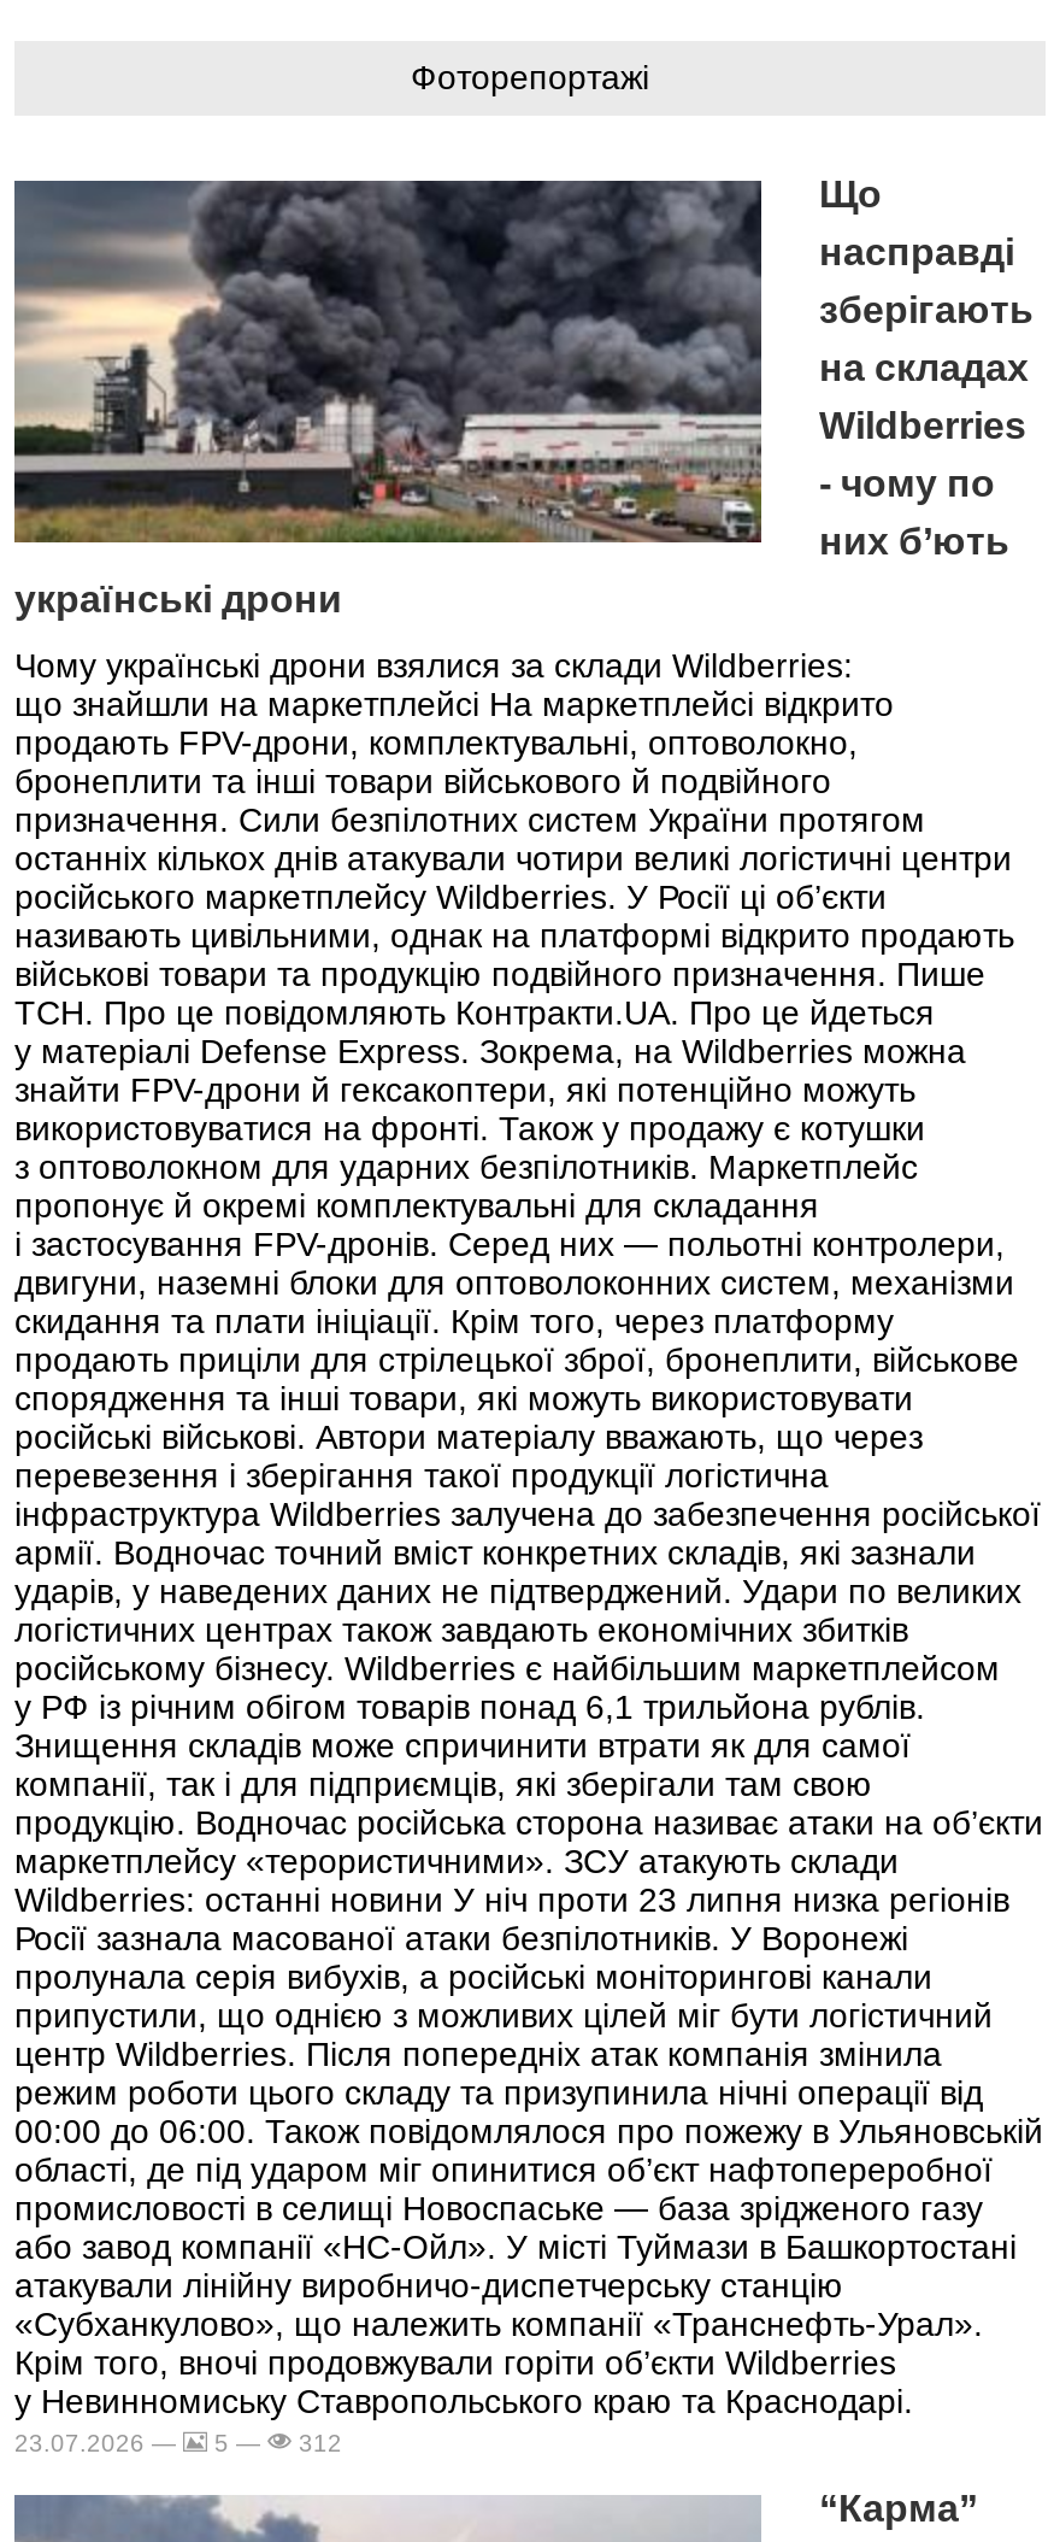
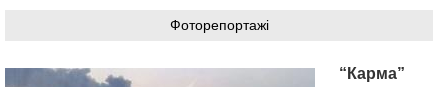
- [image]
- Що
- насправді
- зберігають
- на складах
- Wildberries
- - чому по
- них б’ють
- українські дрони
- Чому українські дрони взялися за склади Wildberries:
- що знайшли на маркетплейсі На маркетплейсі відкрито
- продають FPV-дрони, комплектувальні, оптоволокно,
- бронеплити та інші товари військового й подвійного
- призначення. Сили безпілотних систем України протягом
- останніх кількох днів атакували чотири великі логістичні центри
- російського маркетплейсу Wildberries. У Росії ці об’єкти
- називають цивільними, однак на платформі відкрито продають
- військові товари та продукцію подвійного призначення. Пише
- ТСН. Про це повідомляють Контракти.UA. Про це йдеться
- у матеріалі Defense Express. Зокрема, на Wildberries можна
- знайти FPV-дрони й гексакоптери, які потенційно можуть
- використовуватися на фронті. Також у продажу є котушки
- з оптоволокном для ударних безпілотників. Маркетплейс
- пропонує й окремі комплектувальні для складання
- і застосування FPV-дронів. Серед них — польотні контролери,
- двигуни, наземні блоки для оптоволоконних систем, механізми
- скидання та плати ініціації. Крім того, через платформу
- продають приціли для стрілецької зброї, бронеплити, військове
- спорядження та інші товари, які можуть використовувати
- російські військові. Автори матеріалу вважають, що через
- перевезення і зберігання такої продукції логістична
- інфраструктура Wildberries залучена до забезпечення російської
- армії. Водночас точний вміст конкретних складів, які зазнали
- ударів, у наведених даних не підтверджений. Удари по великих
- логістичних центрах також завдають економічних збитків
- російському бізнесу. Wildberries є найбільшим маркетплейсом
- у РФ із річним обігом товарів понад 6,1 трильйона рублів.
- Знищення складів може спричинити втрати як для самої
- компанії, так і для підприємців, які зберігали там свою
- продукцію. Водночас російська сторона називає атаки на об’єкти
- маркетплейсу «терористичними». ЗСУ атакують склади
- Wildberries: останні новини У ніч проти 23 липня низка регіонів
- Росії зазнала масованої атаки безпілотників. У Воронежі
- пролунала серія вибухів, а російські моніторингові канали
- припустили, що однією з можливих цілей міг бути логістичний
- центр Wildberries. Після попередніх атак компанія змінила
- режим роботи цього складу та призупинила нічні операції від
- 00:00 до 06:00. Також повідомлялося про пожежу в Ульяновській
- області, де під ударом міг опинитися об’єкт нафтопереробної
- промисловості в селищі Новоспаське — база зрідженого газу
- або завод компанії «НС-Ойл». У місті Туймази в Башкортостані
- атакували лінійну виробничо-диспетчерську станцію
- «Субханкулово», що належить компанії «Транснефть-Урал».
- Крім того, вночі продовжували горіти об’єкти Wildberries
- у Невинномиську Ставропольського краю та Краснодарі.
- 23.07.2026 —
- 5 —
- 312
